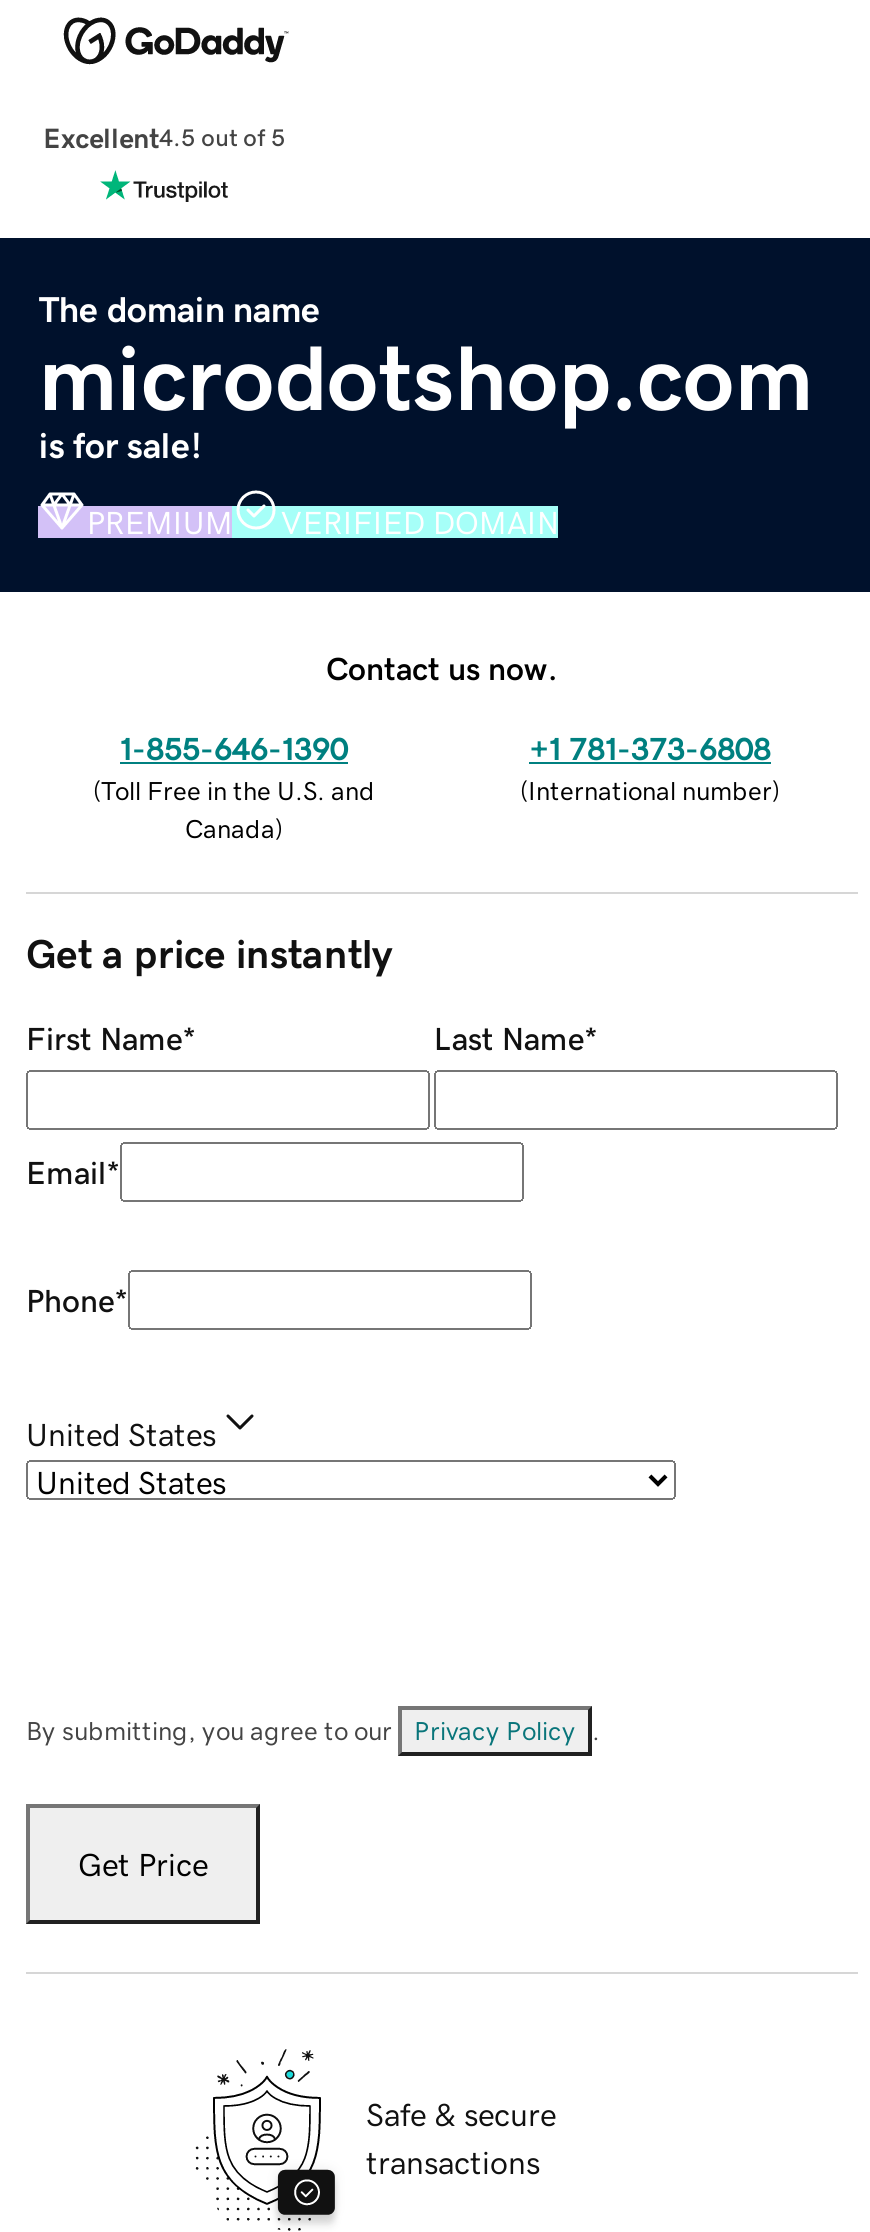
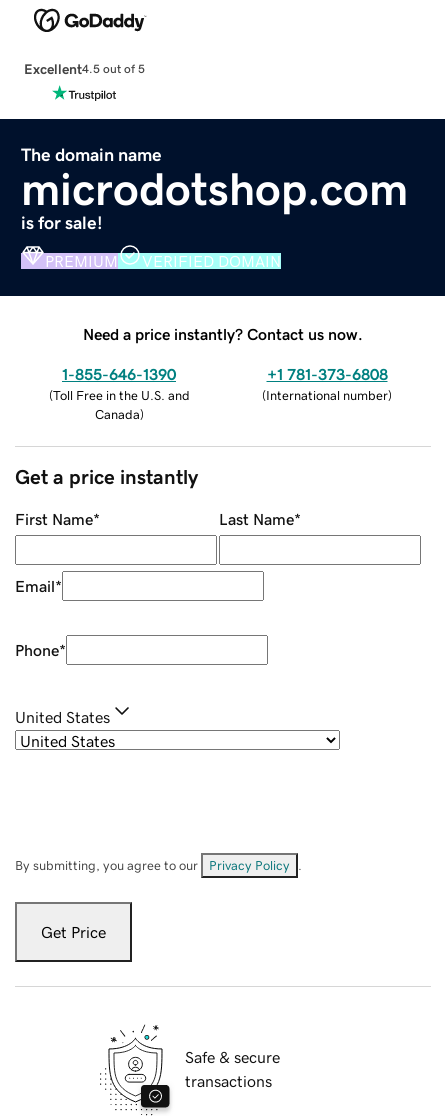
- Contact us now.
+ Need a price instantly? Contact us now.
